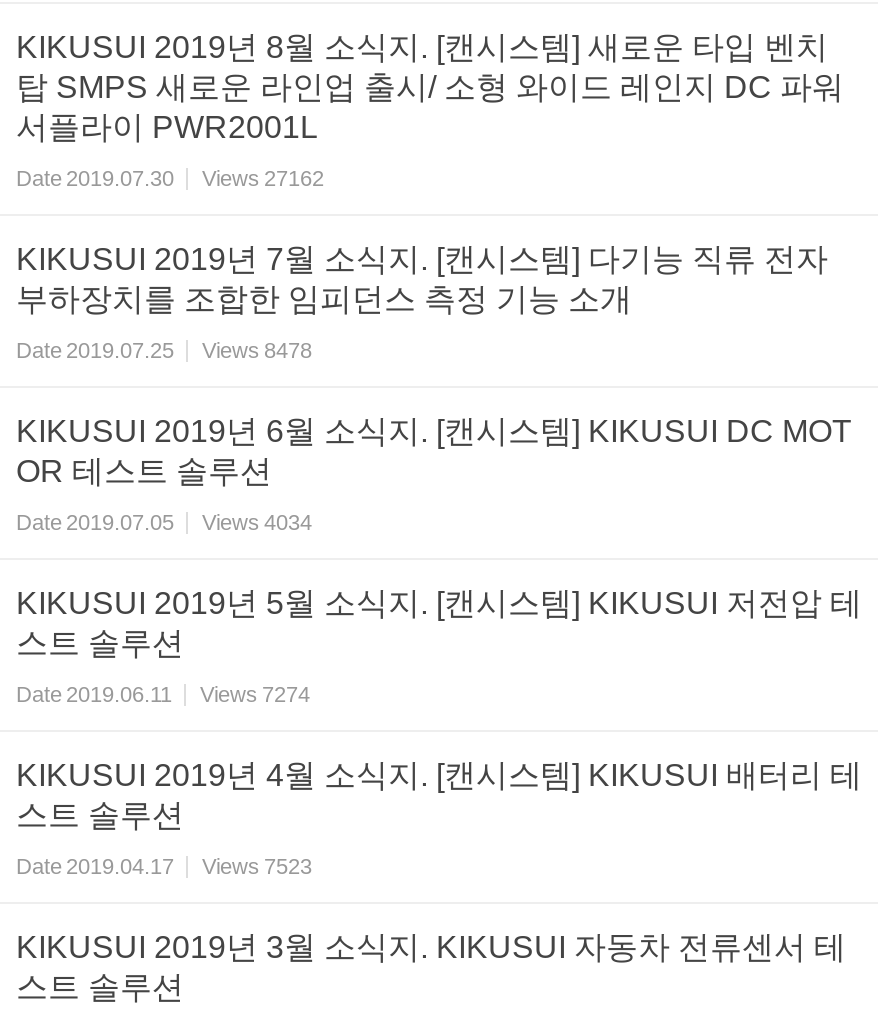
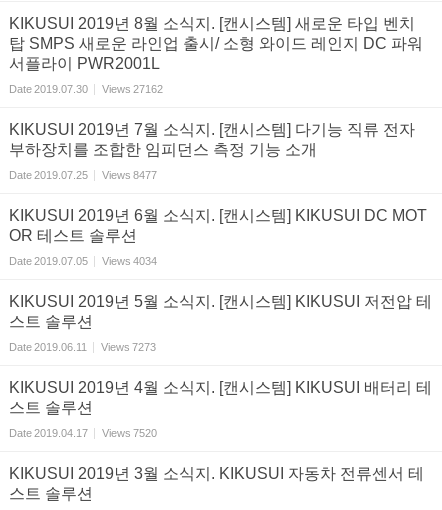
- Date 2019.07.25 Views 8478
+ Date 2019.07.25 Views 8477

- Date 2019.06.11 Views 7274
+ Date 2019.06.11 Views 7273

- Date 2019.04.17 Views 7523
+ Date 2019.04.17 Views 7520
